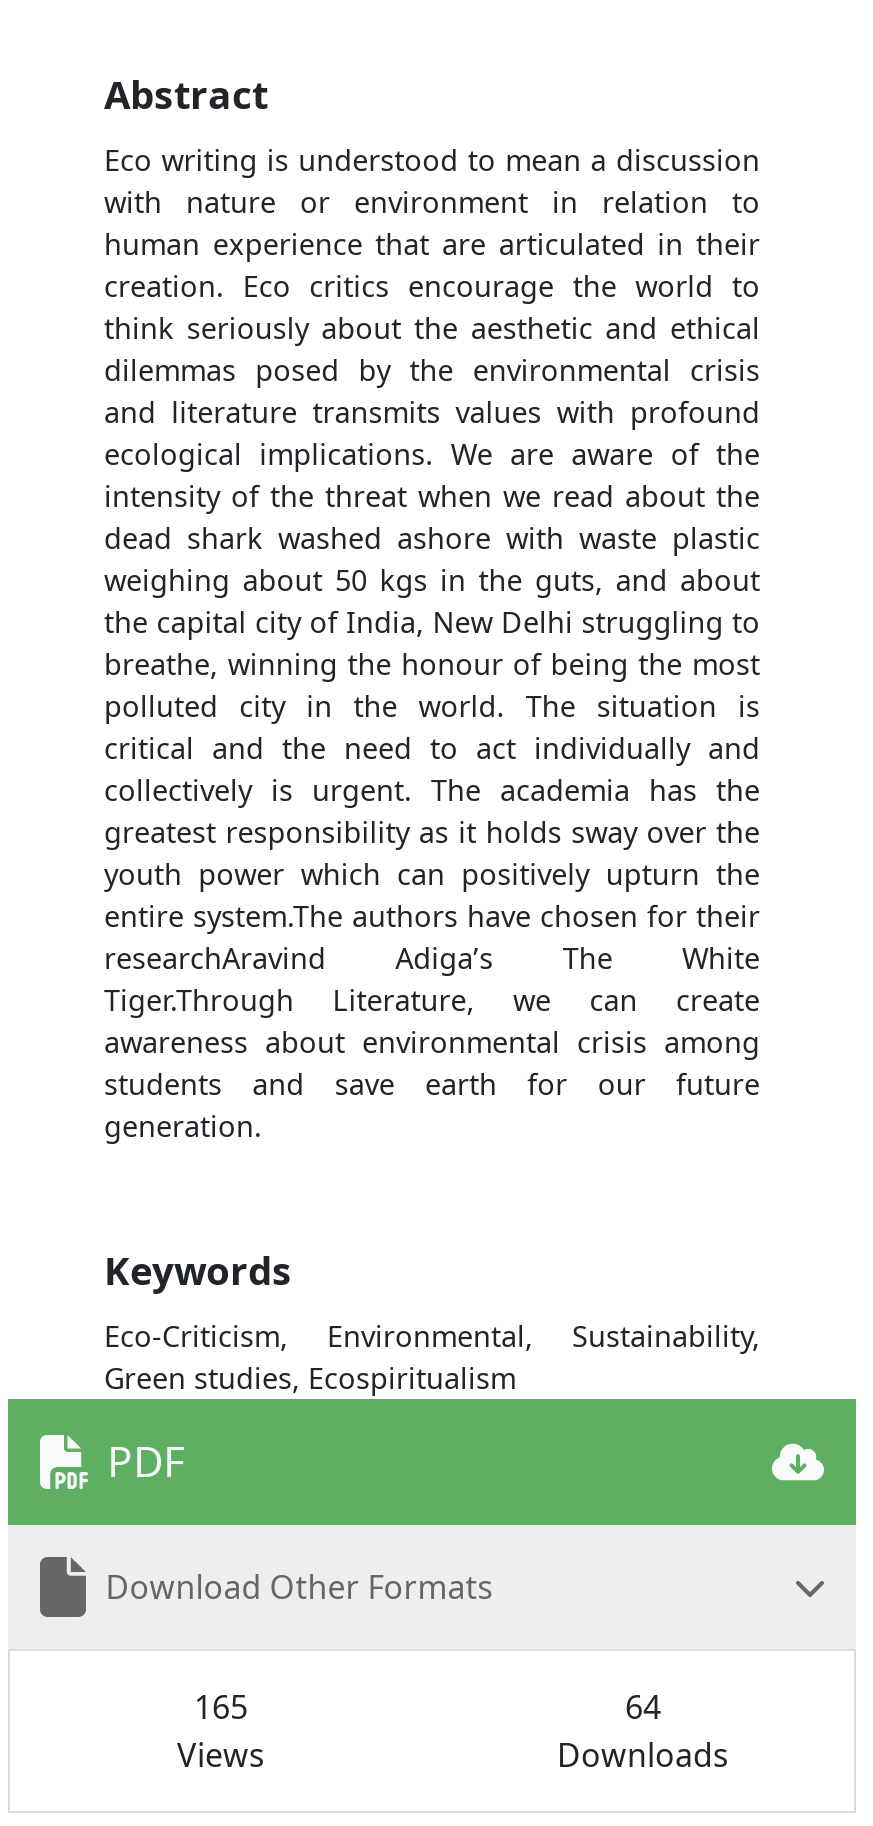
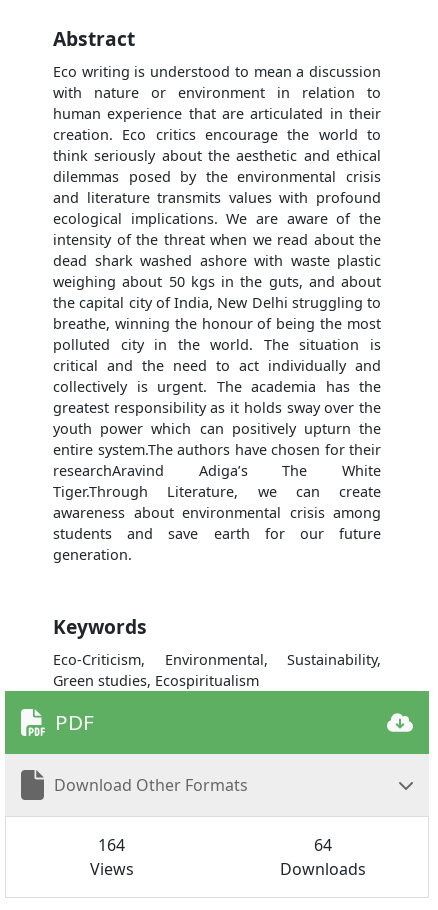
- 165
+ 164
